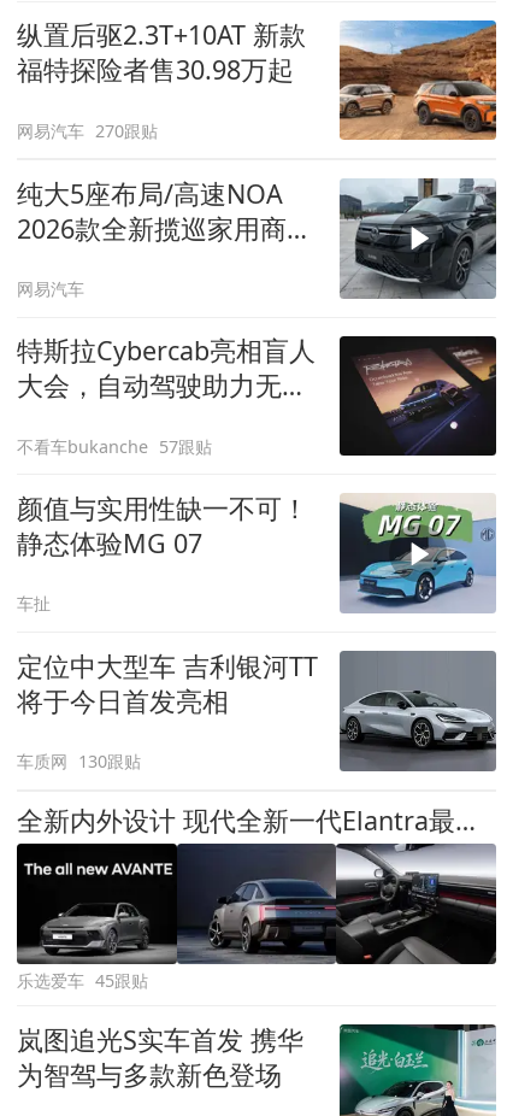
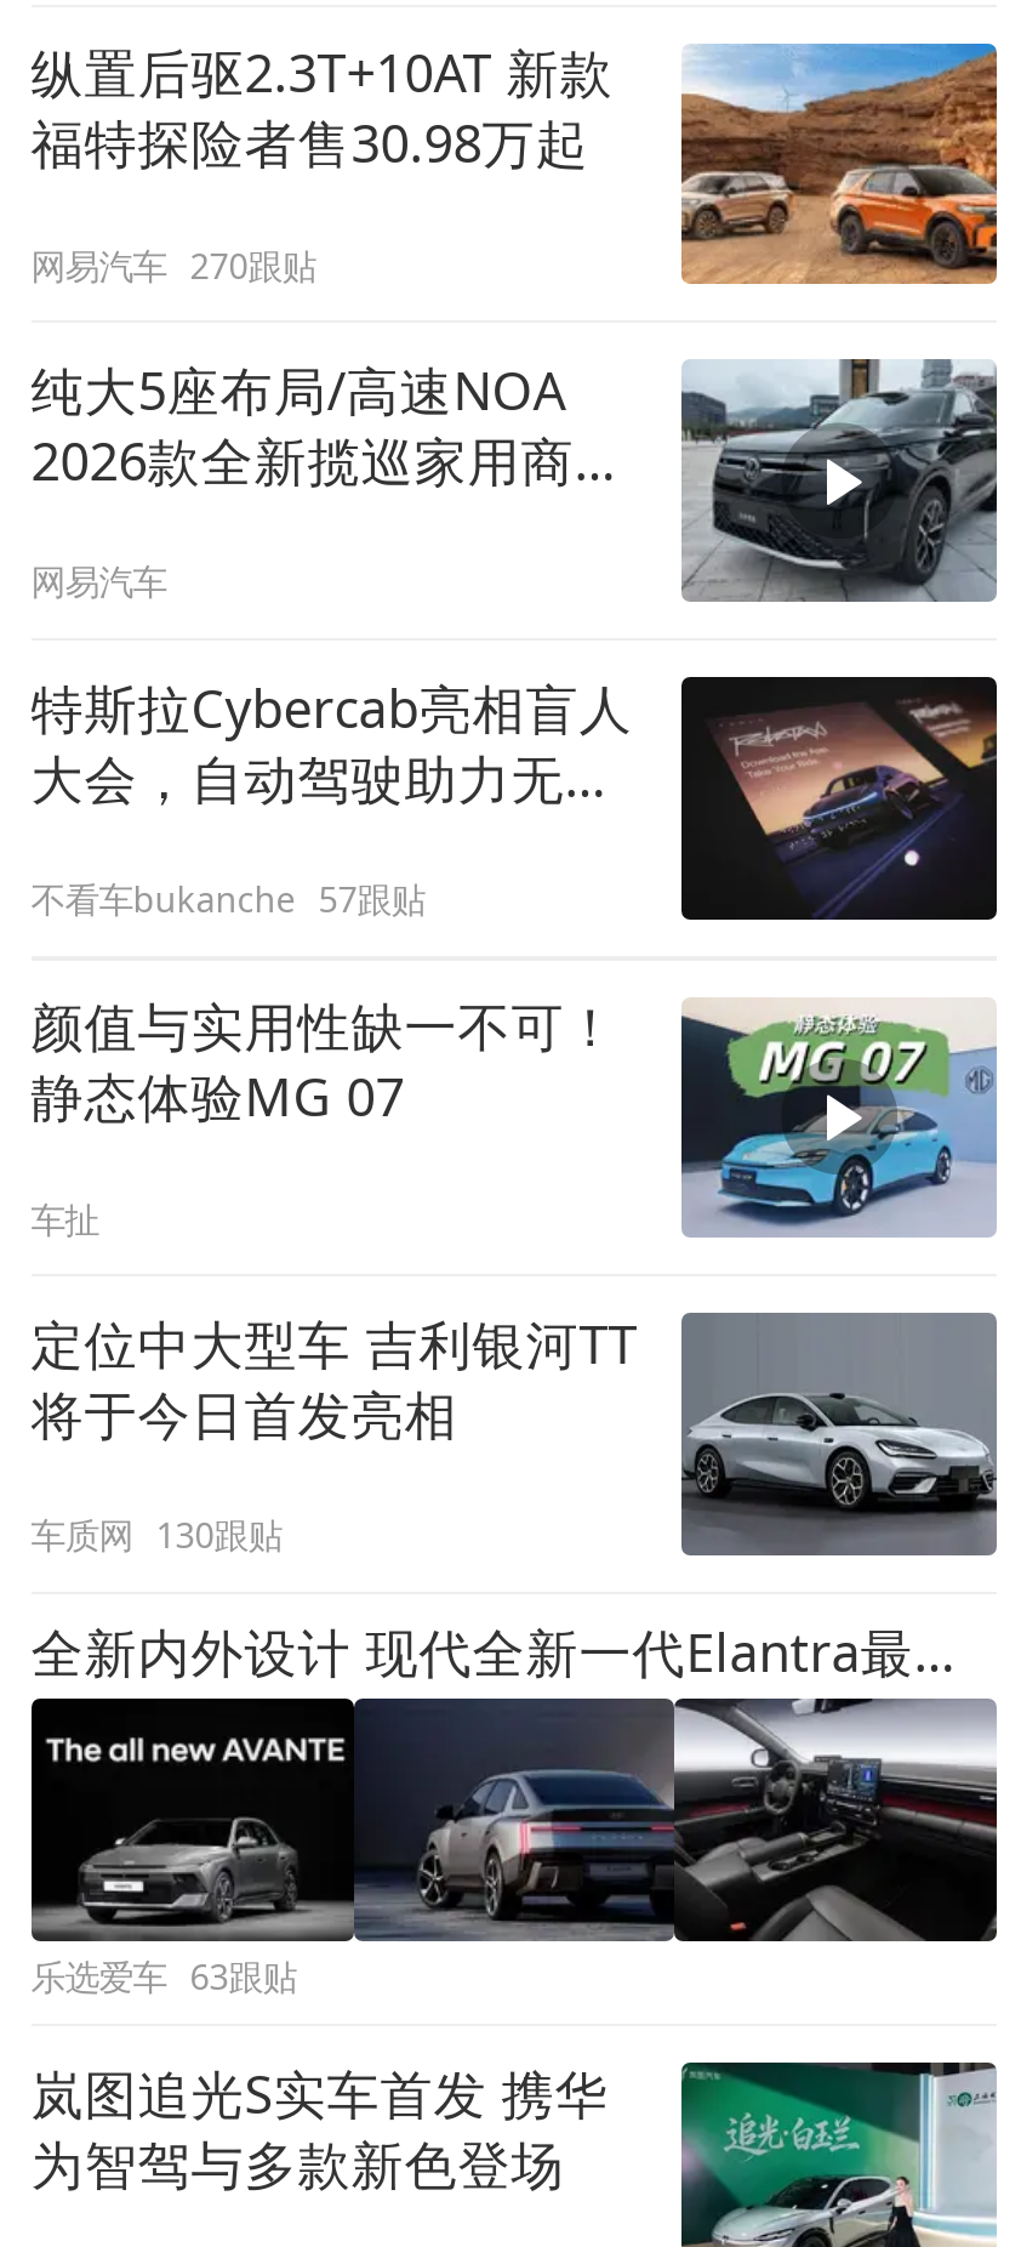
- 乐选爱车 45跟贴
+ 乐选爱车 63跟贴
